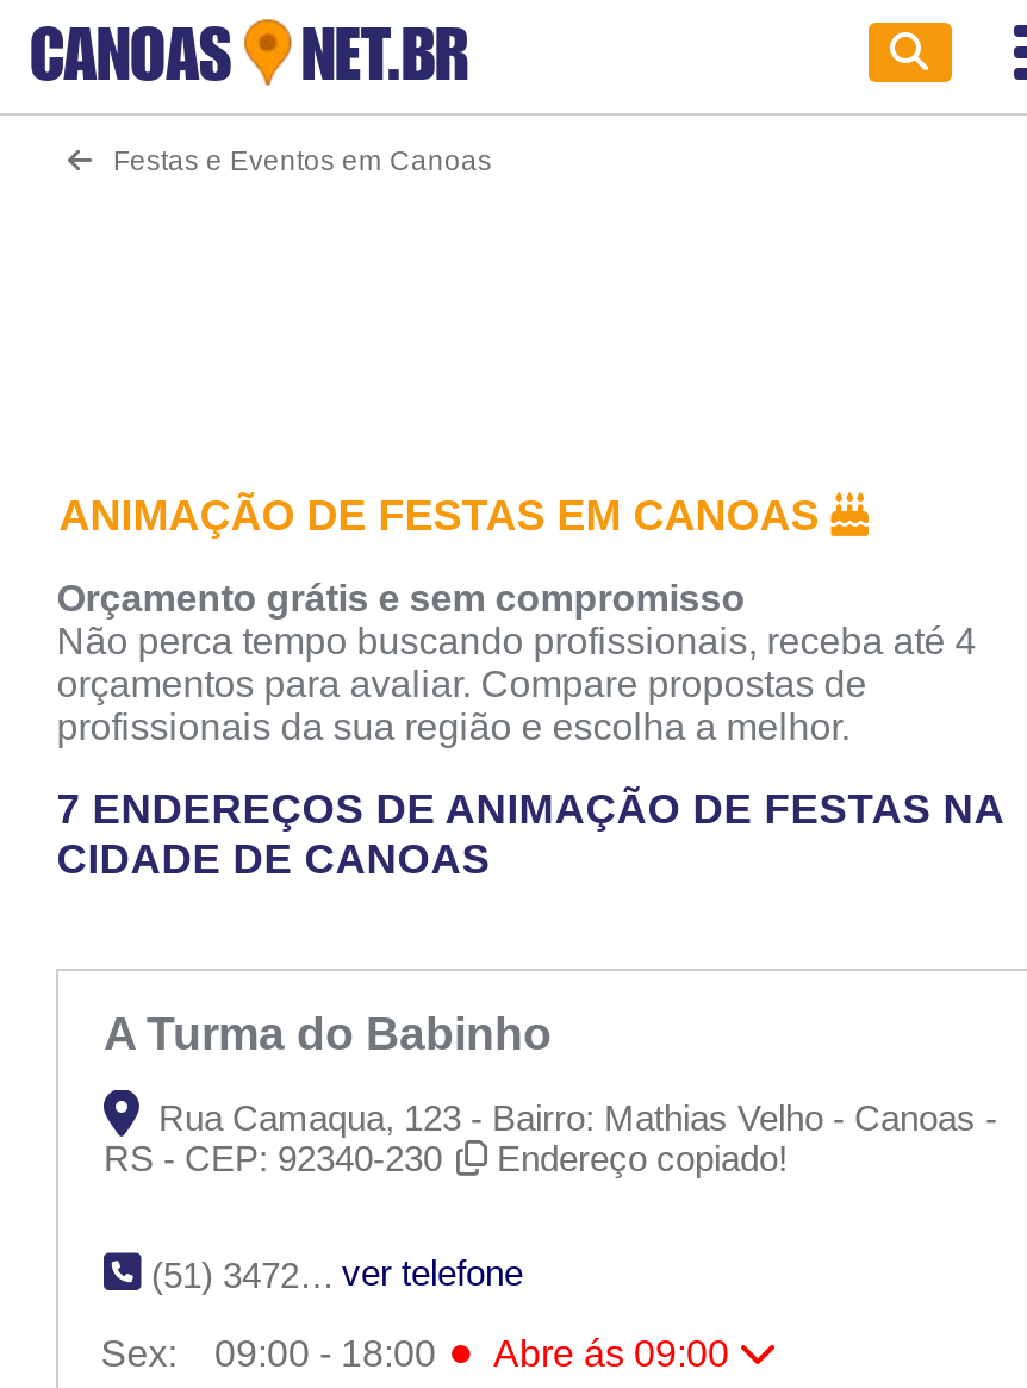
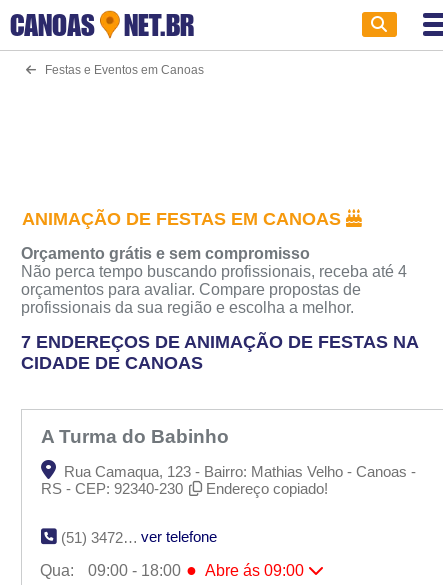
- Sex:
+ Qua:
